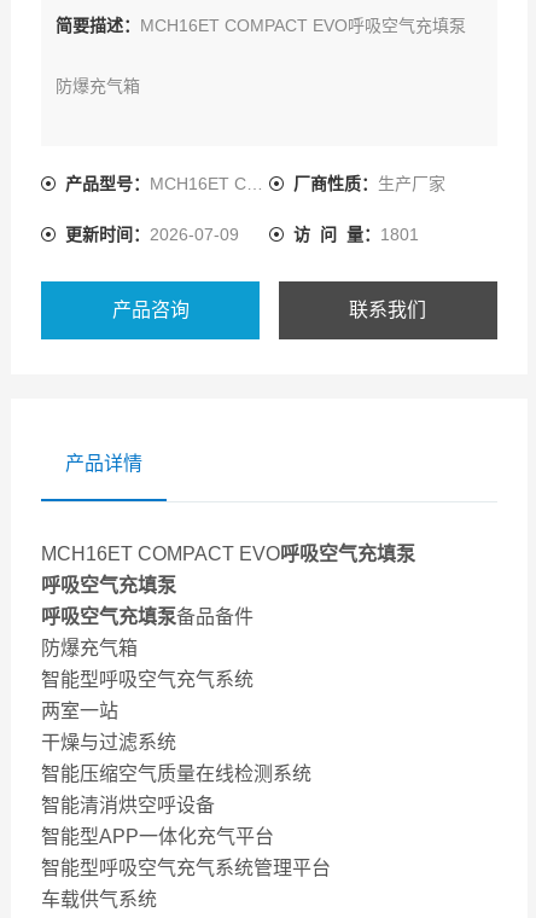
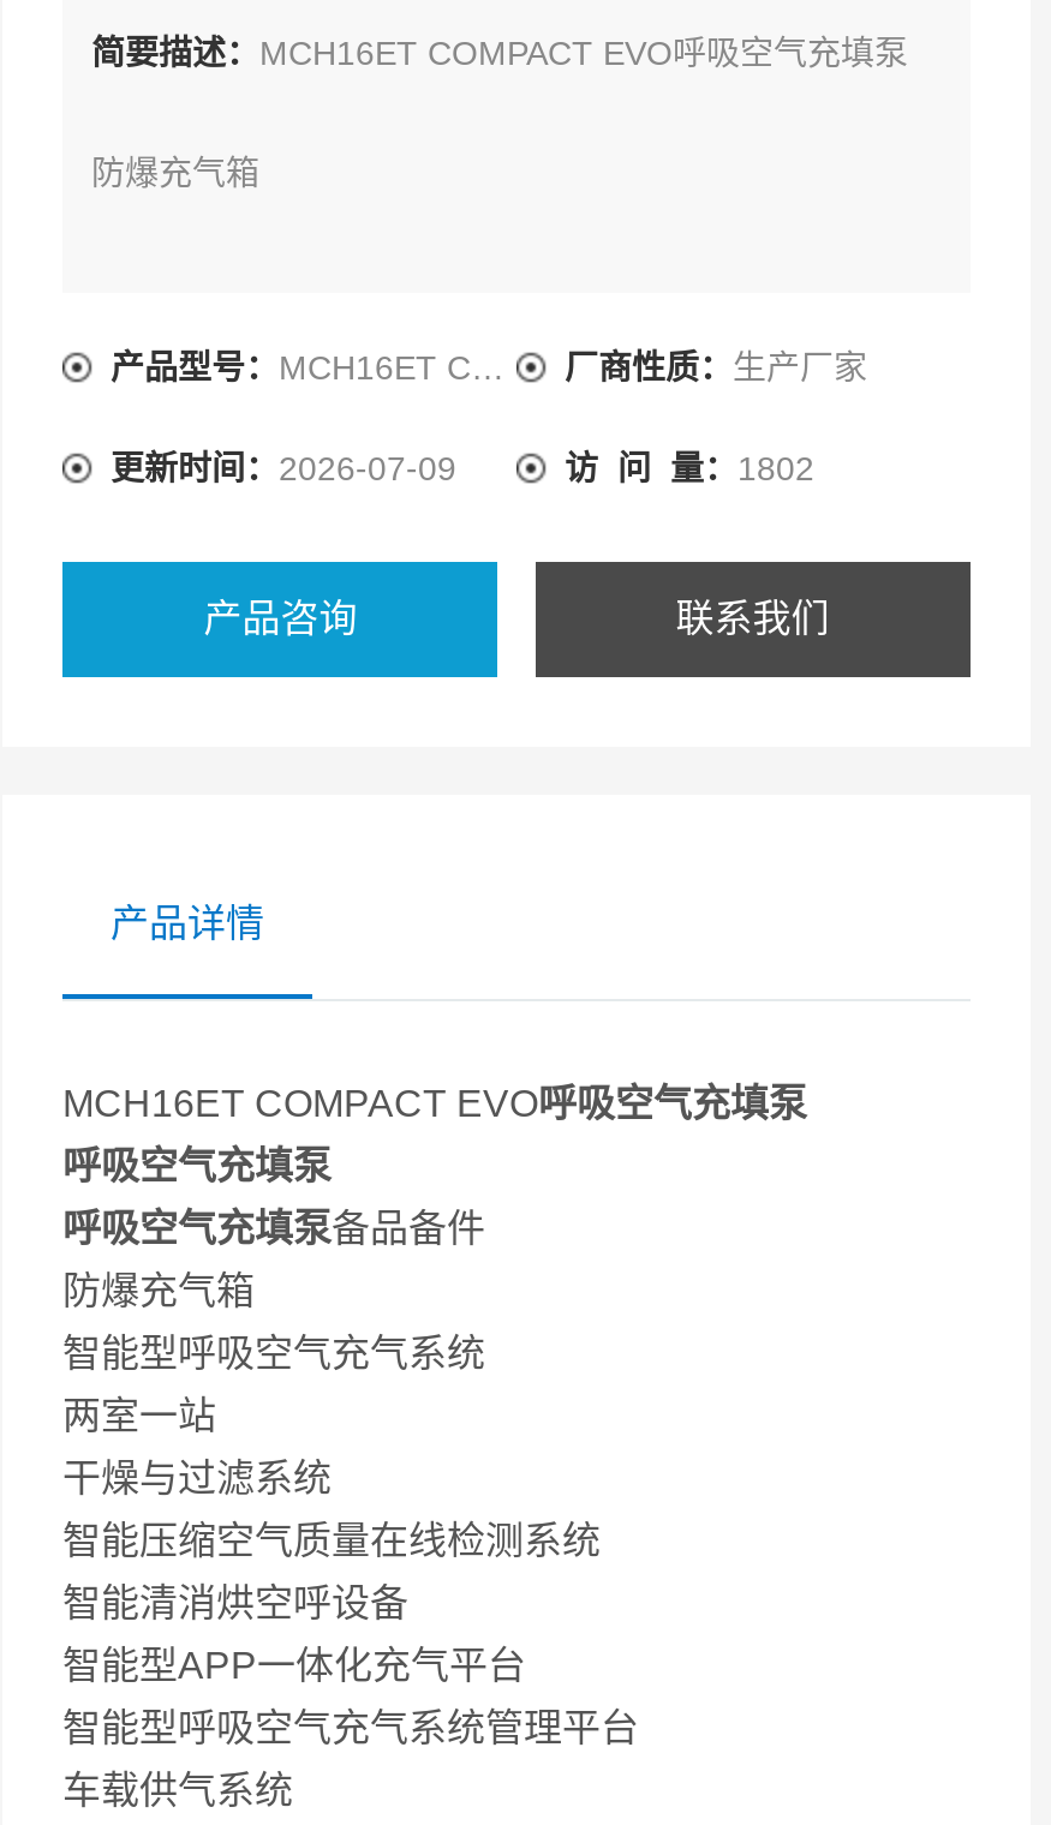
- 访 问 量：1801
+ 访 问 量：1802
